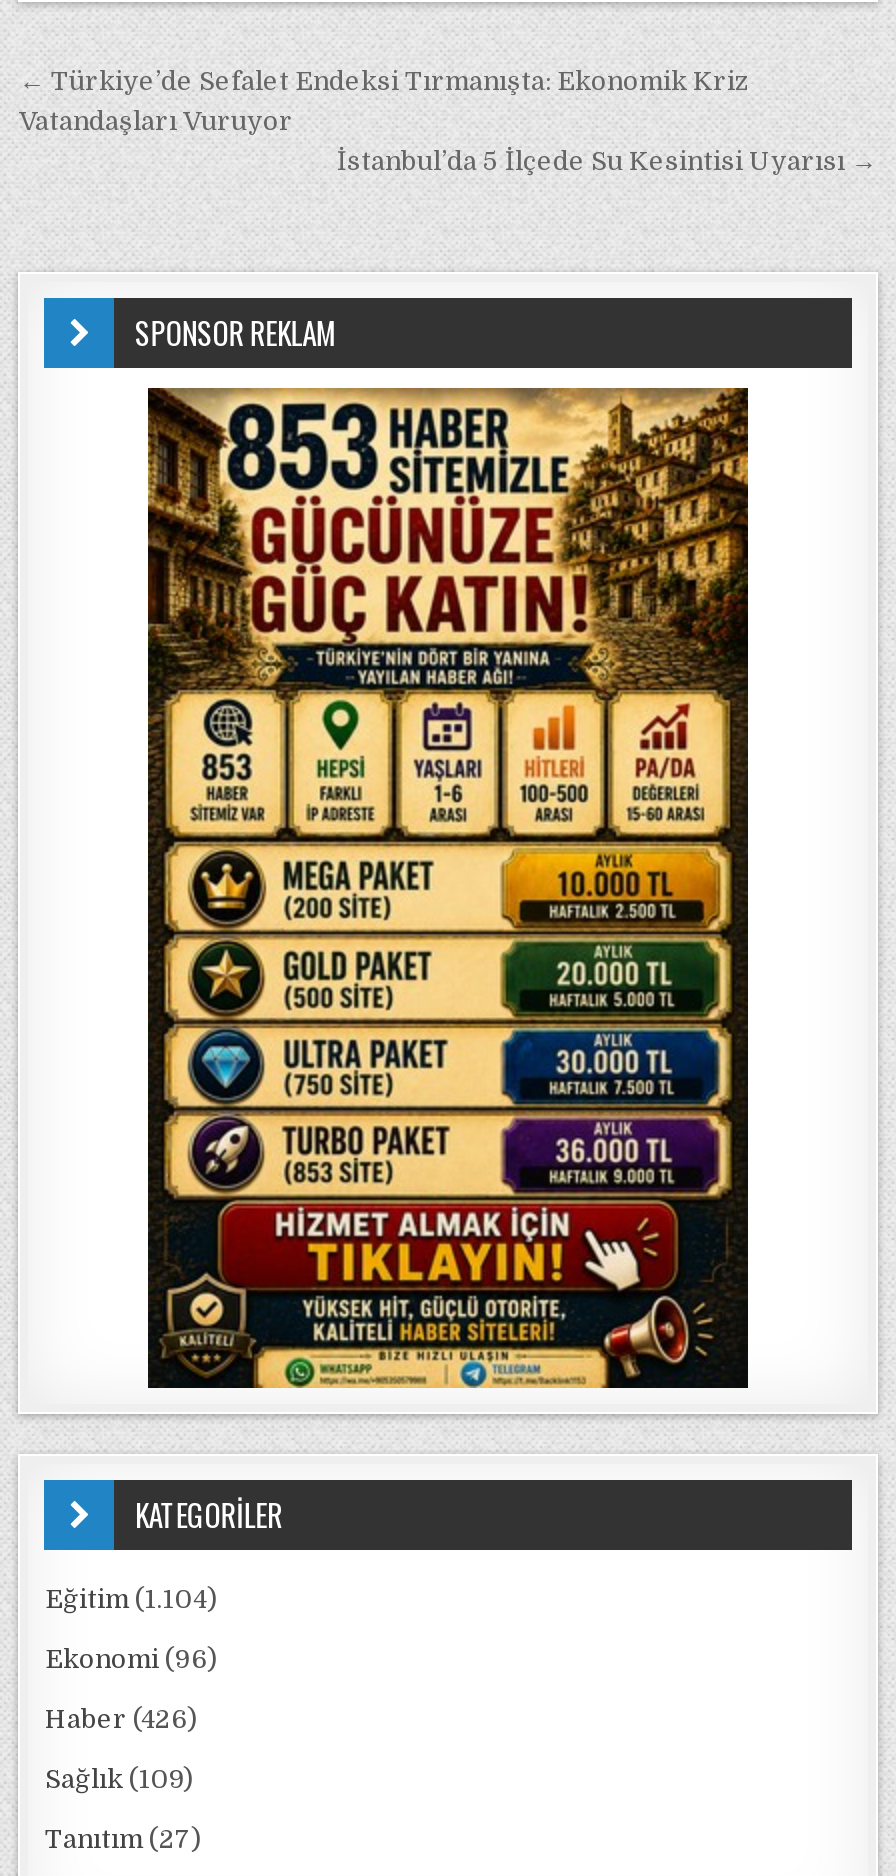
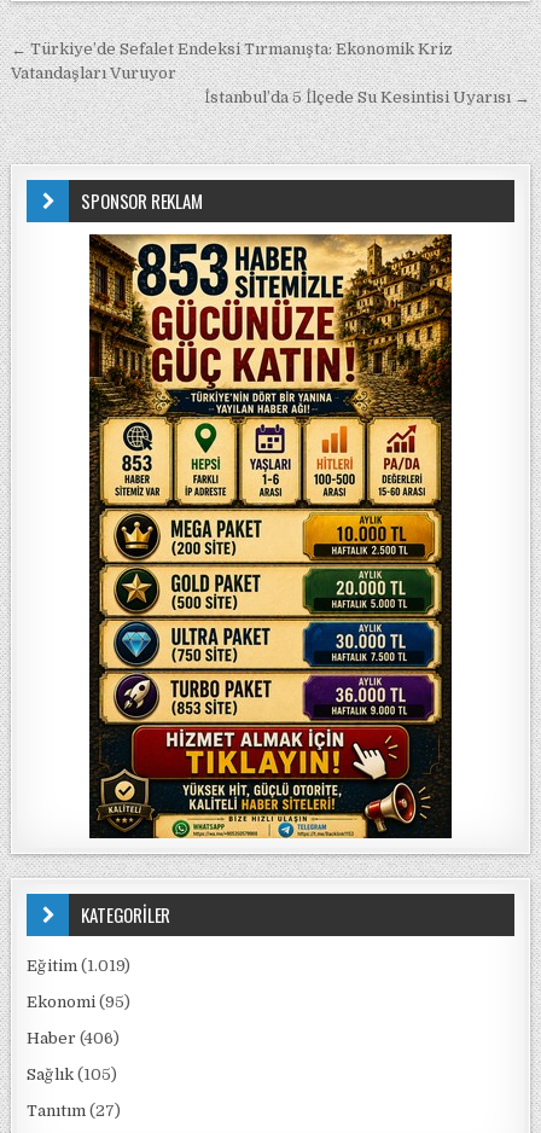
- Eğitim (1.104)
+ Eğitim (1.019)

- Ekonomi (96)
+ Ekonomi (95)

- Haber (426)
+ Haber (406)

- Sağlık (109)
+ Sağlık (105)
